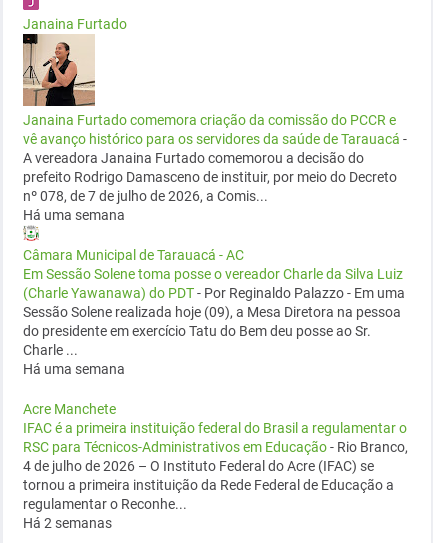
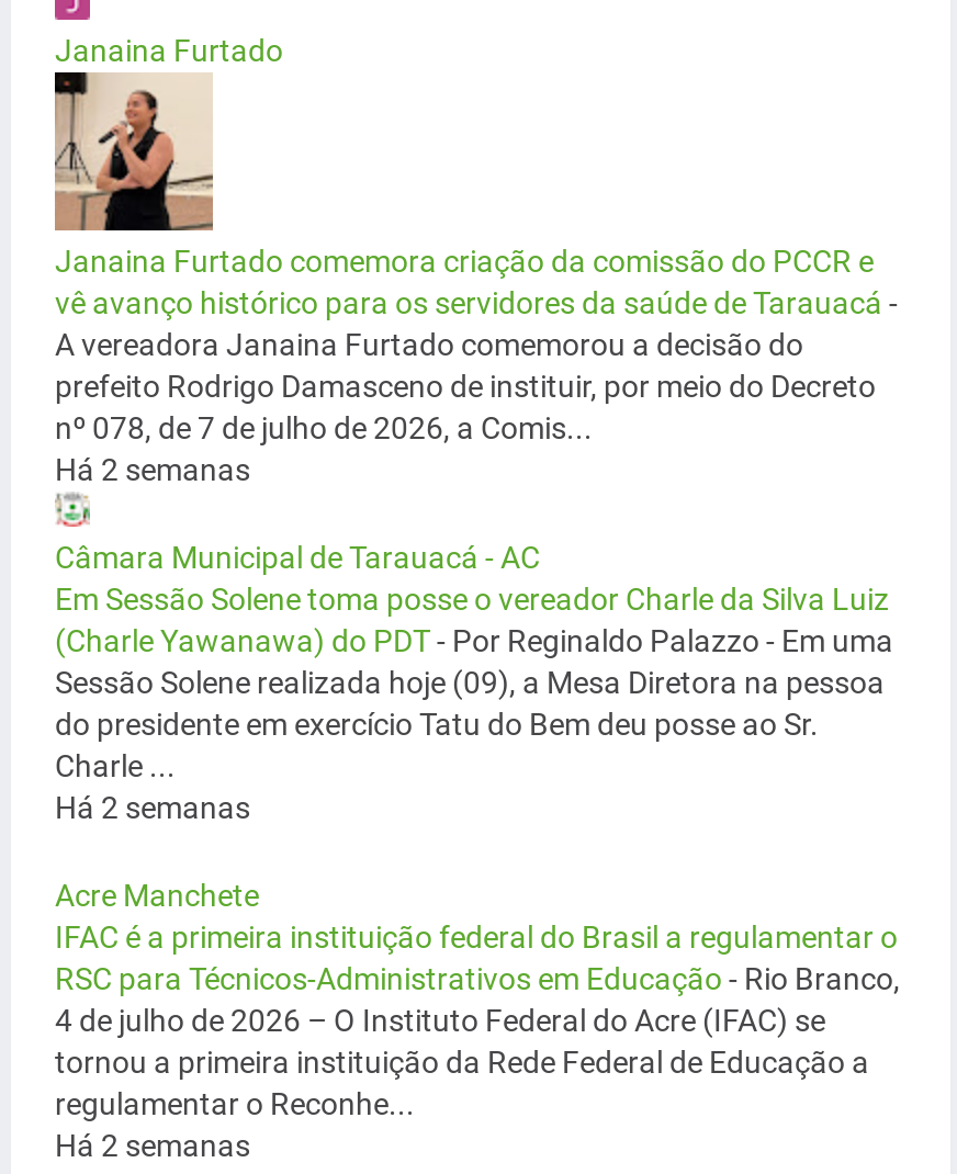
- Há uma semana
+ Há 2 semanas

- Há uma semana
+ Há 2 semanas
